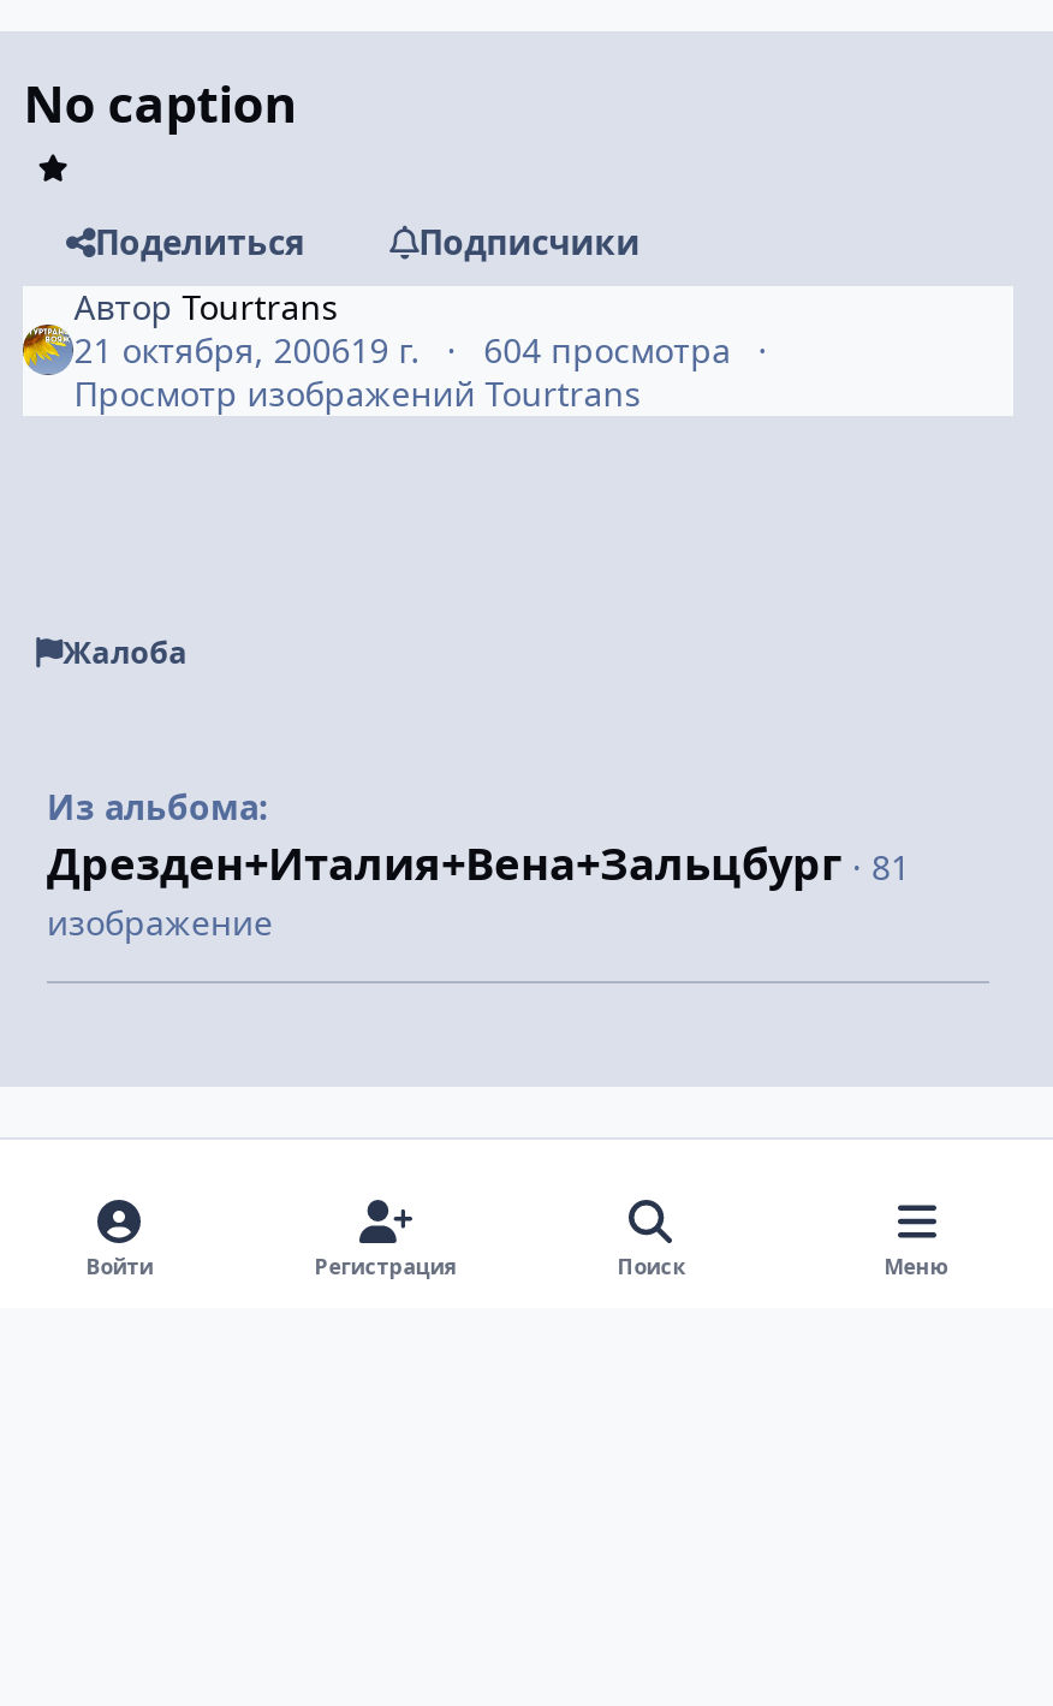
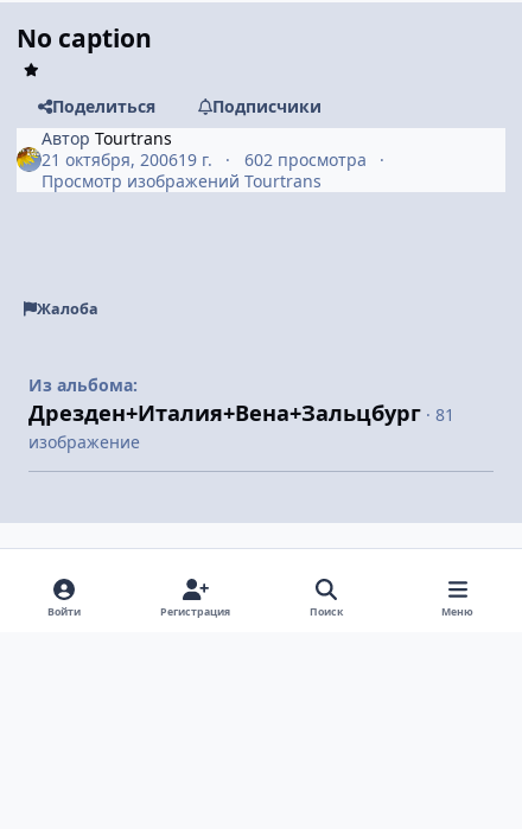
- 21 октября, 200619 г. 604 просмотра
+ 21 октября, 200619 г. 602 просмотра
